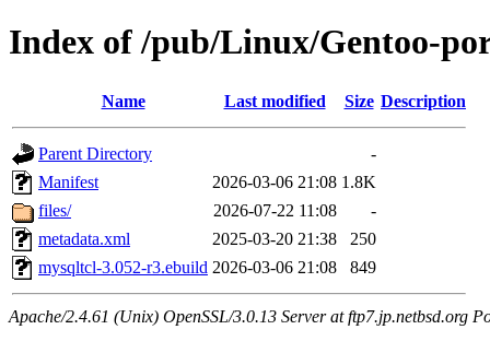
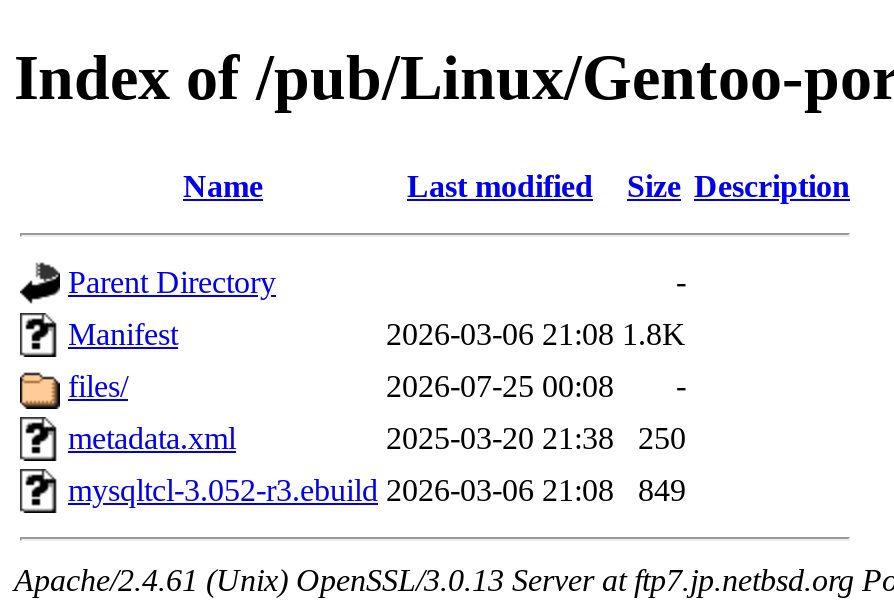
- 2026-07-22 11:08
+ 2026-07-25 00:08
